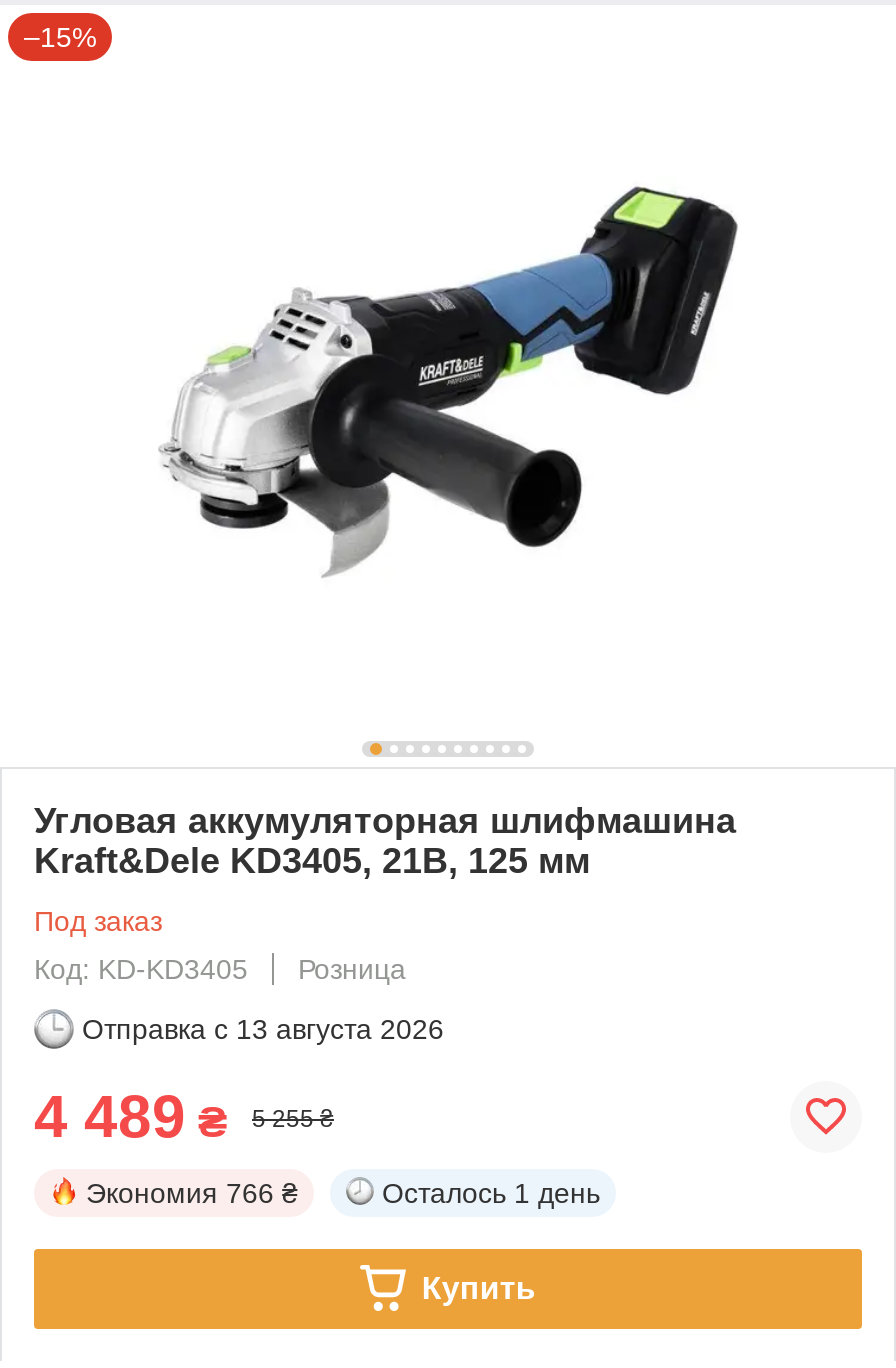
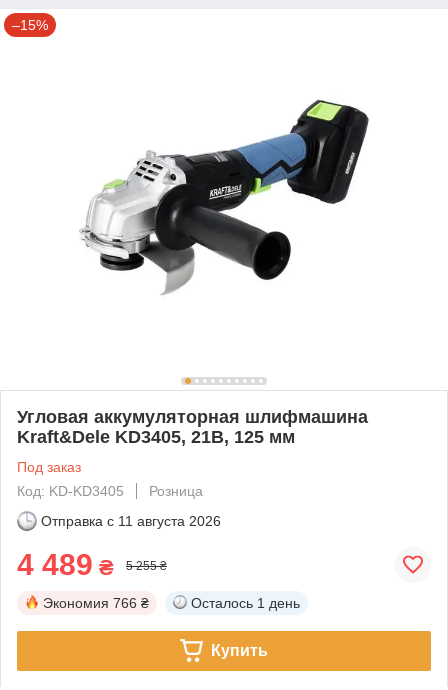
- Отправка с 13 августа 2026
+ Отправка с 11 августа 2026
